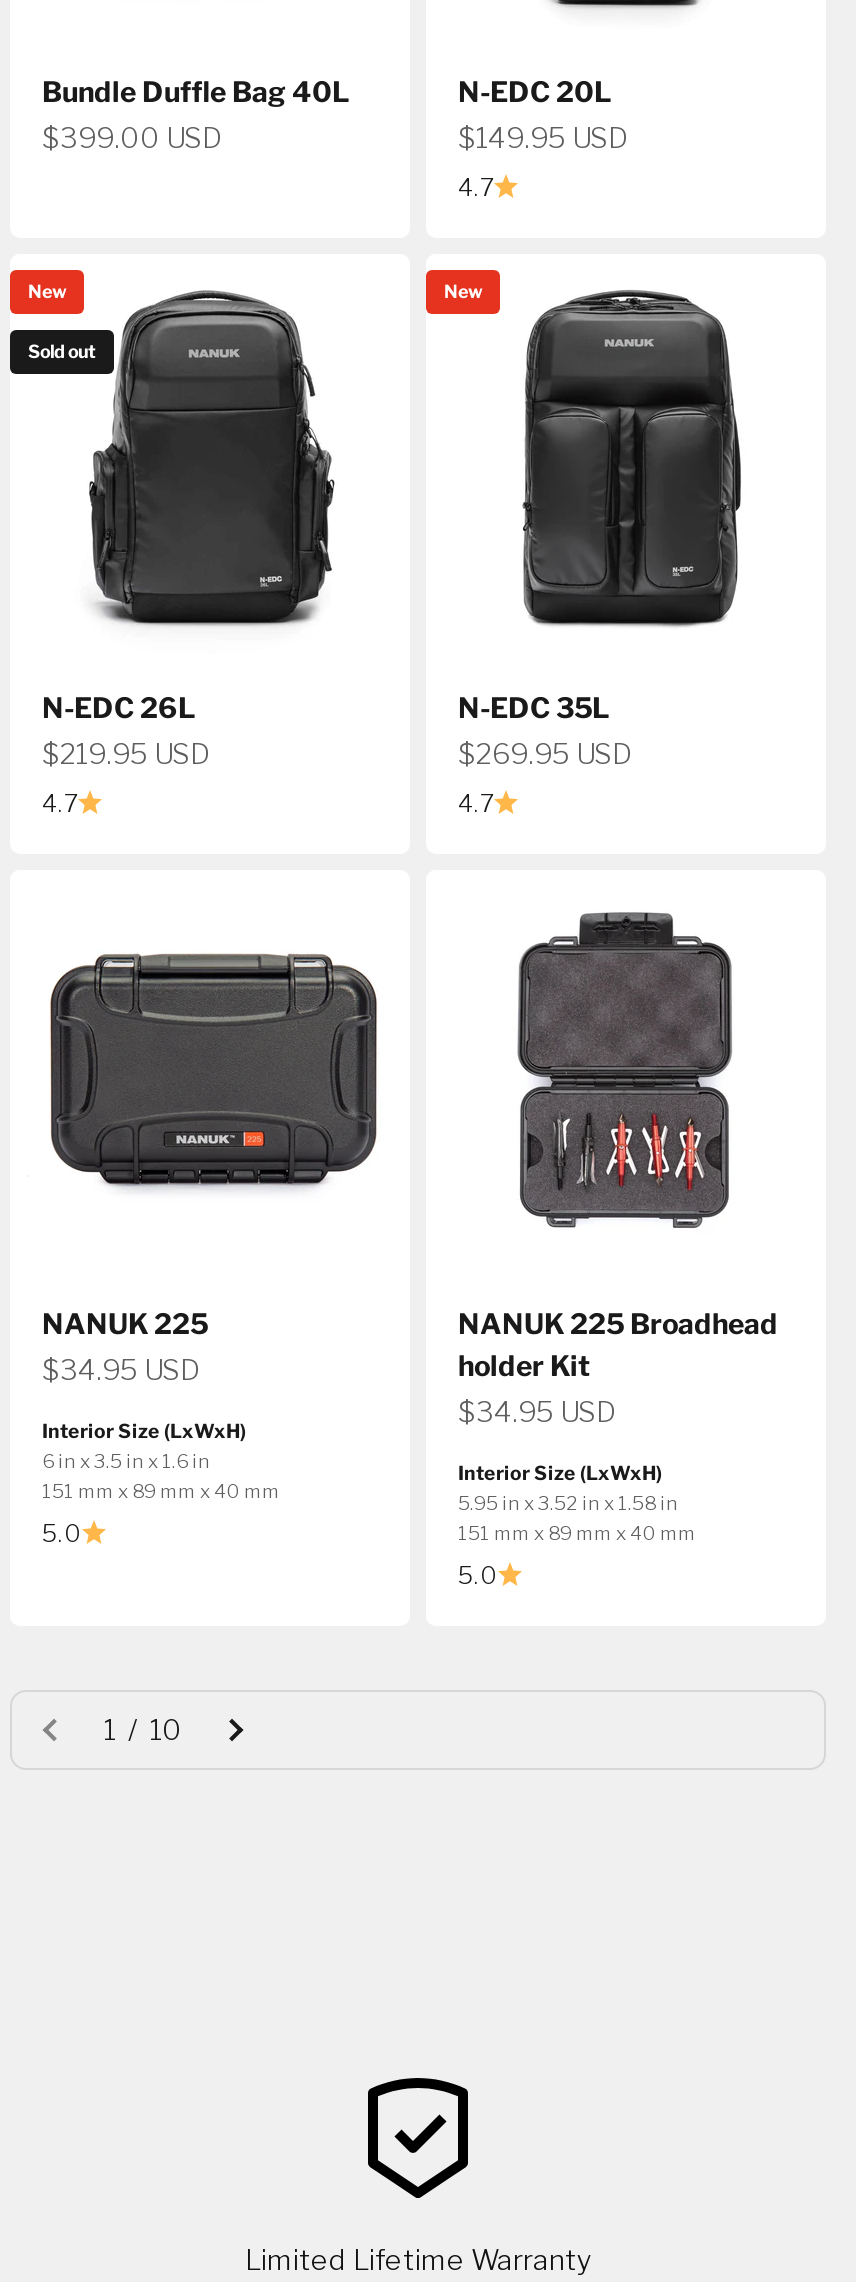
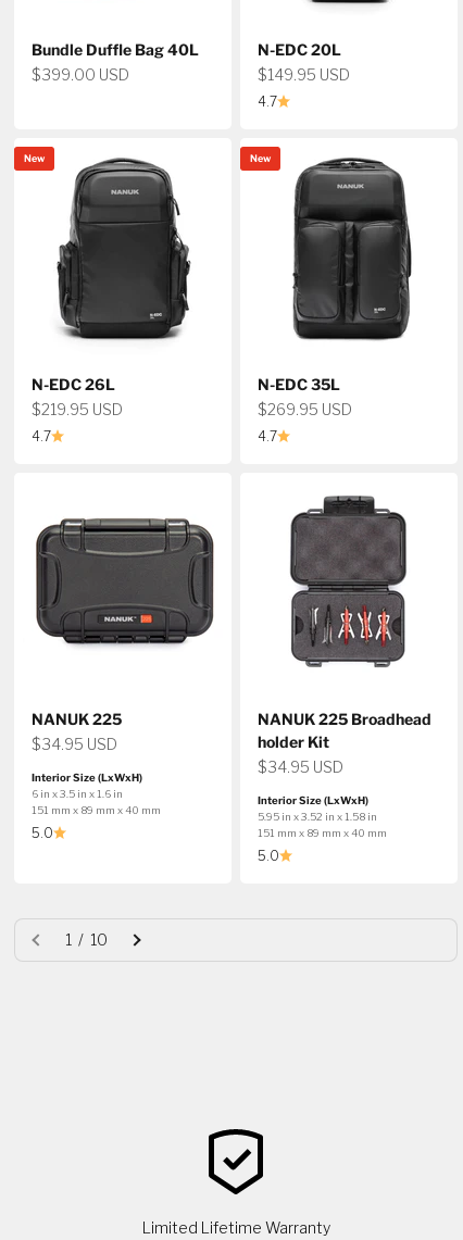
- Sold out
